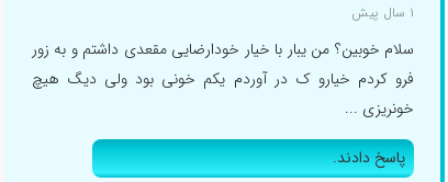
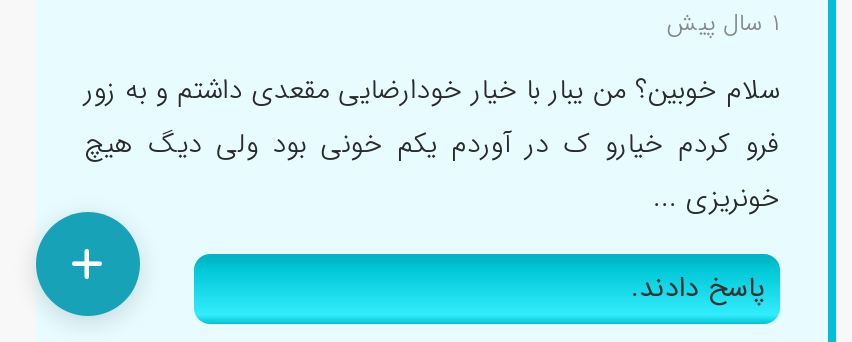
+ [image]
